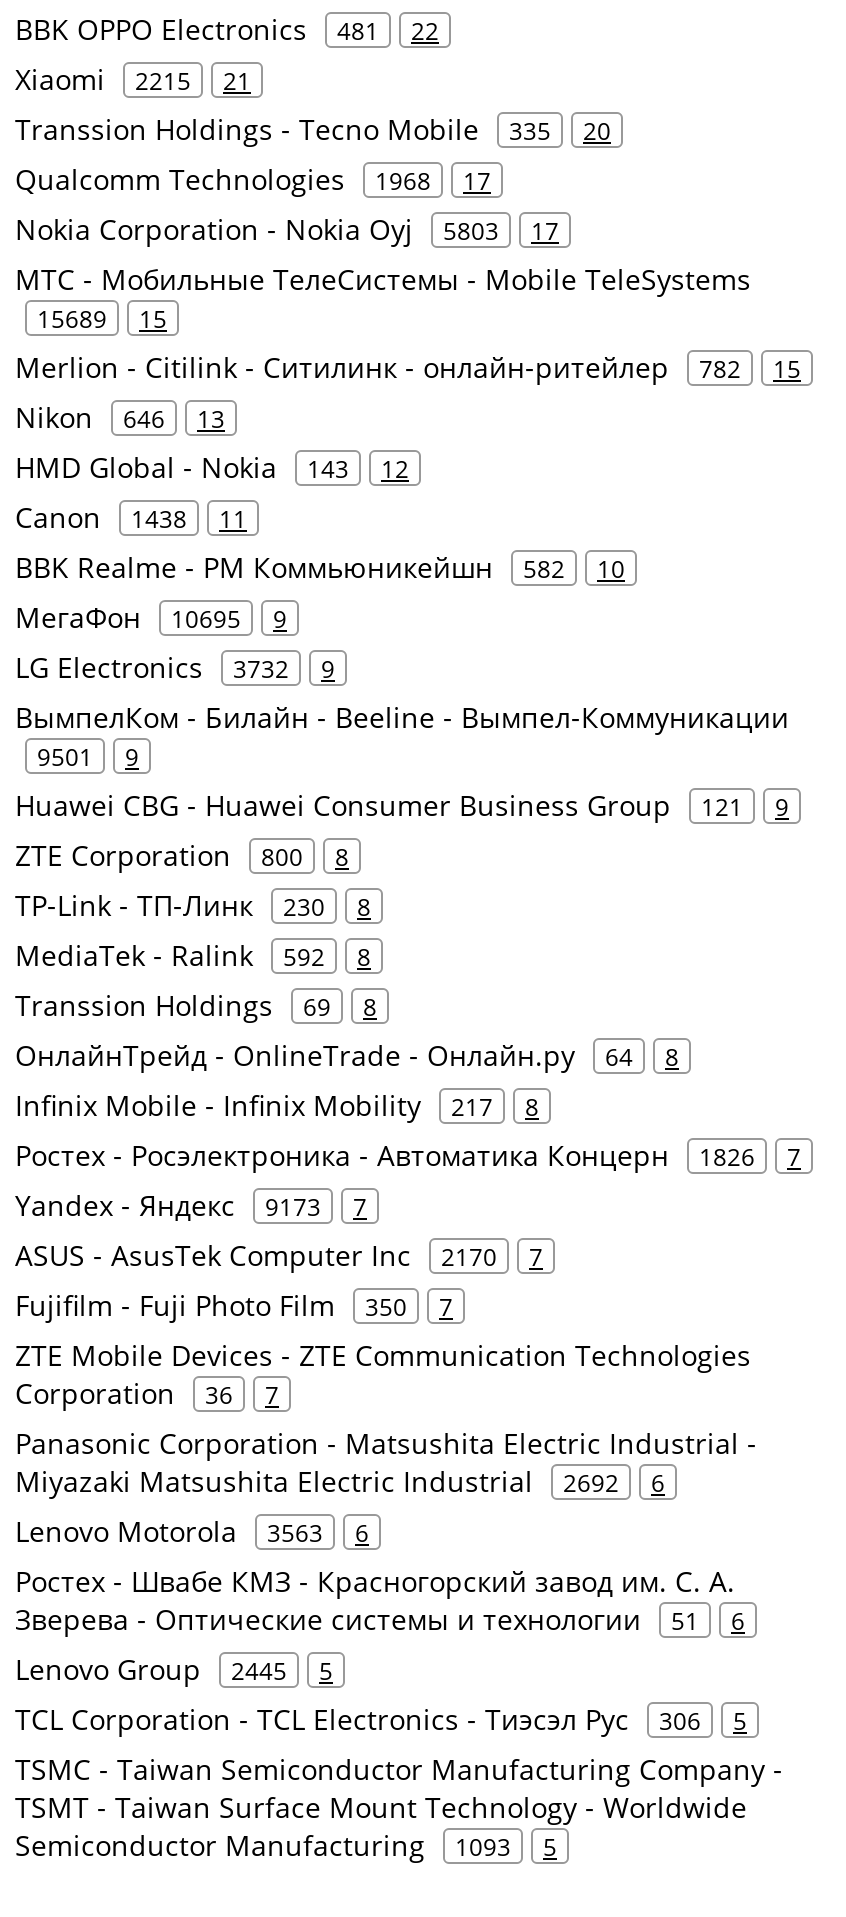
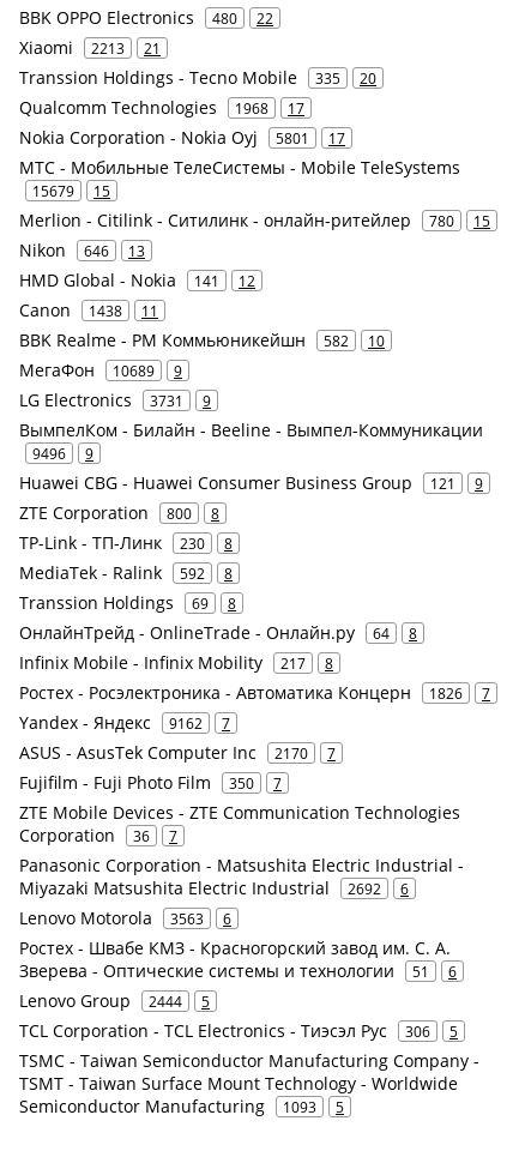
- BBK OPPO Electronics 481 22
+ BBK OPPO Electronics 480 22

- Xiaomi 2215 21
+ Xiaomi 2213 21

- 5803
+ 5801

- 15689 15
+ 15679 15

- Merlion - Citilink - Ситилинк - онлайн-ритейлер 782 15
+ Merlion - Citilink - Ситилинк - онлайн-ритейлер 780 15

- HMD Global - Nokia 143 12
+ HMD Global - Nokia 141 12

- МегаФон 10695 9
+ МегаФон 10689 9

- LG Electronics 3732 9
+ LG Electronics 3731 9

- 9501 9
+ 9496 9

- Yandex - Яндекс 9173 7
+ Yandex - Яндекс 9162 7

- Lenovo Group 2445 5
+ Lenovo Group 2444 5
